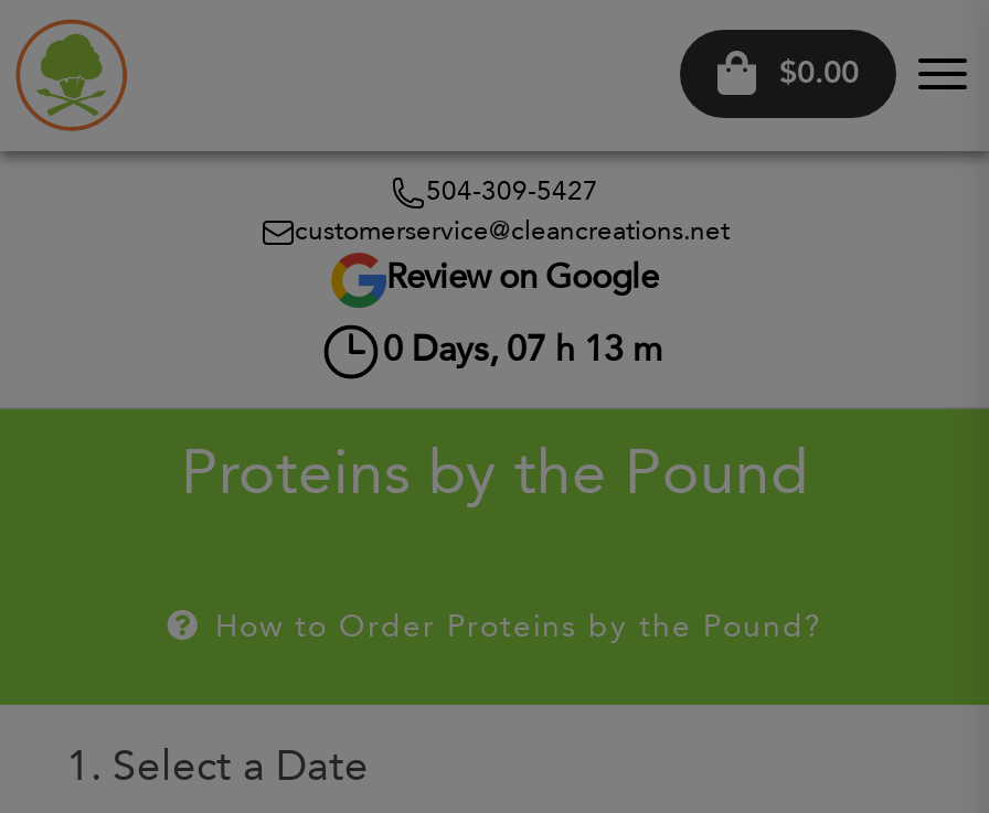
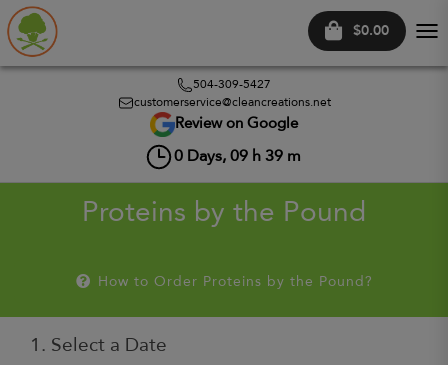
- 0 Days, 07 h 13 m
+ 0 Days, 09 h 39 m
